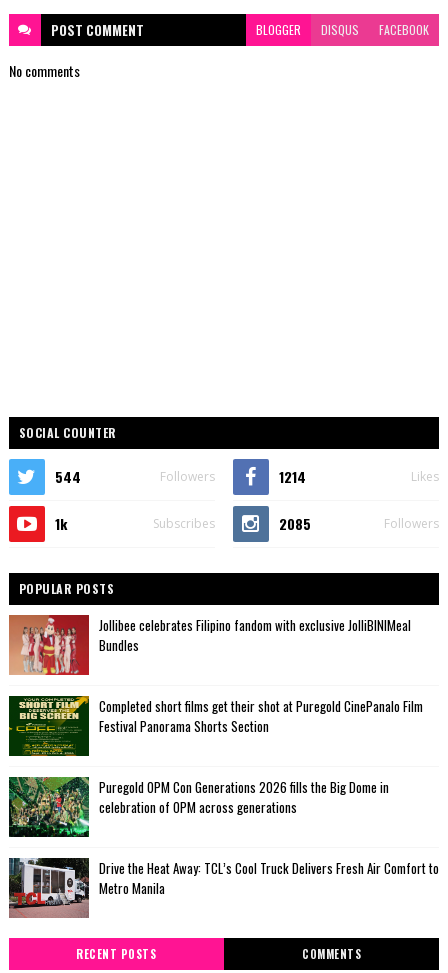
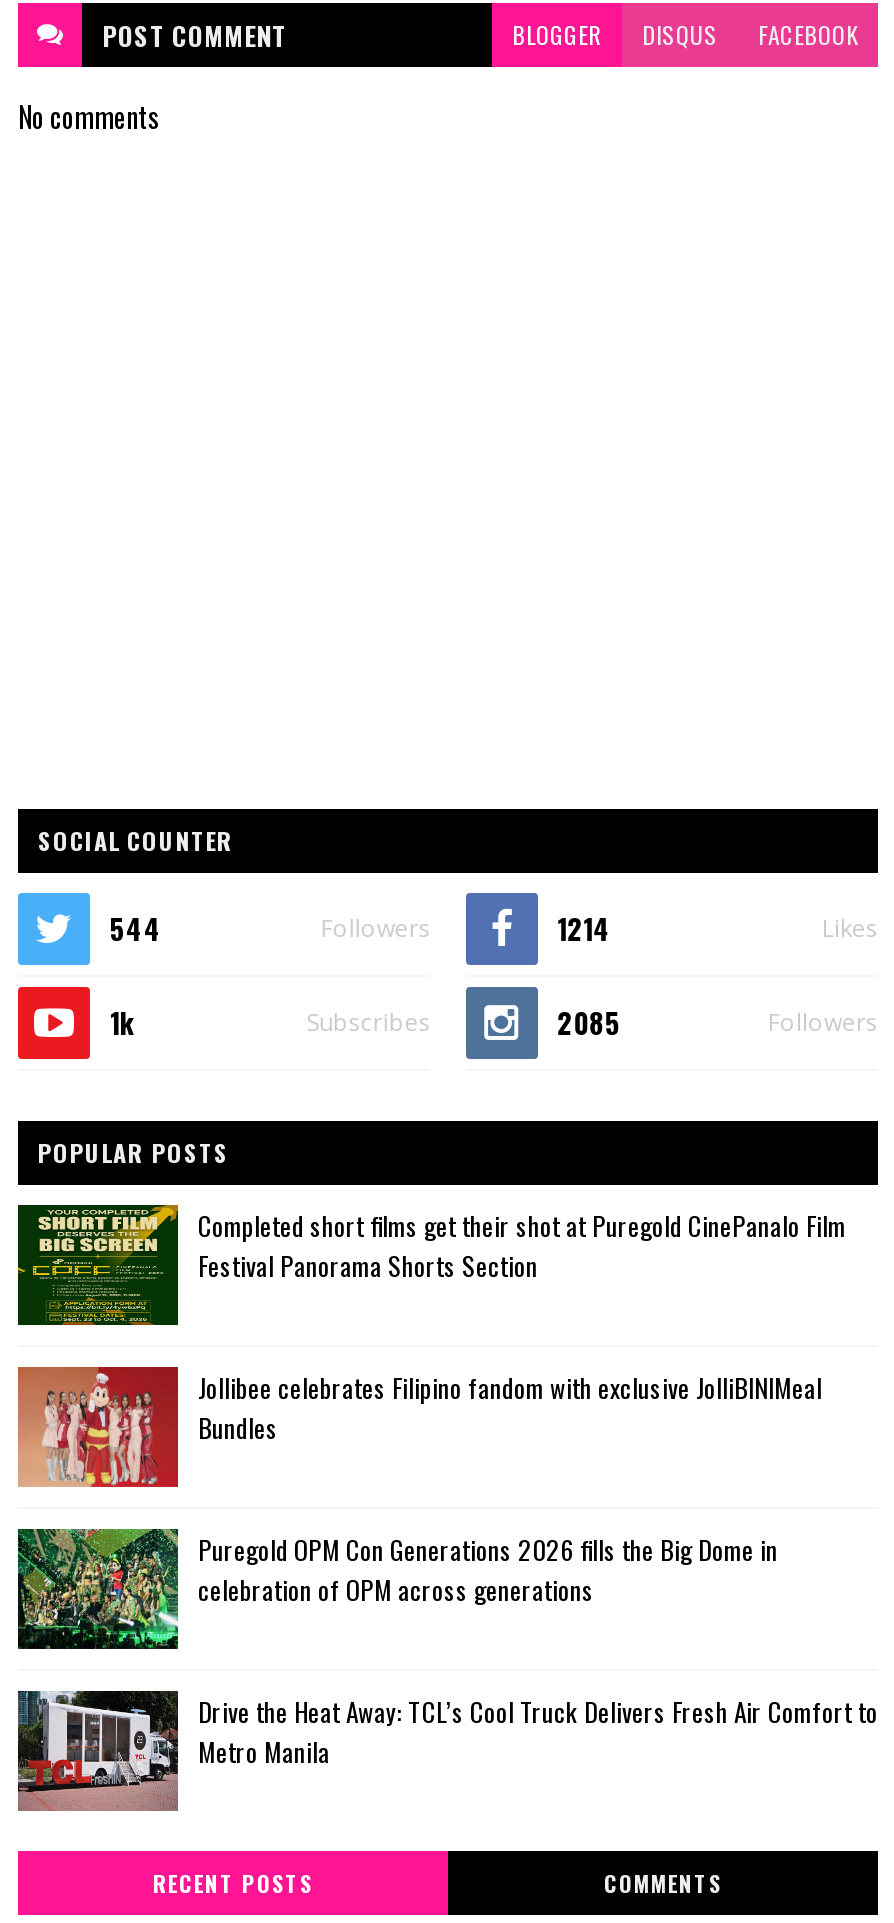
moved down: [image] | Jollibee celebrates Filipino fandom with exclusive JolliBINIMeal | Bundles

moved up: [image] | Completed short films get their shot at Puregold CinePanalo Film | Festival Panorama Shorts Section
